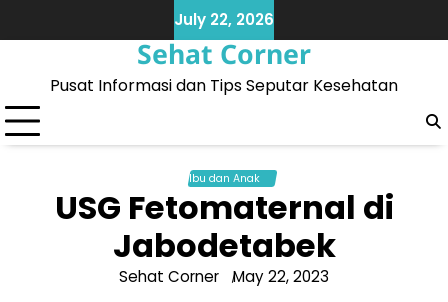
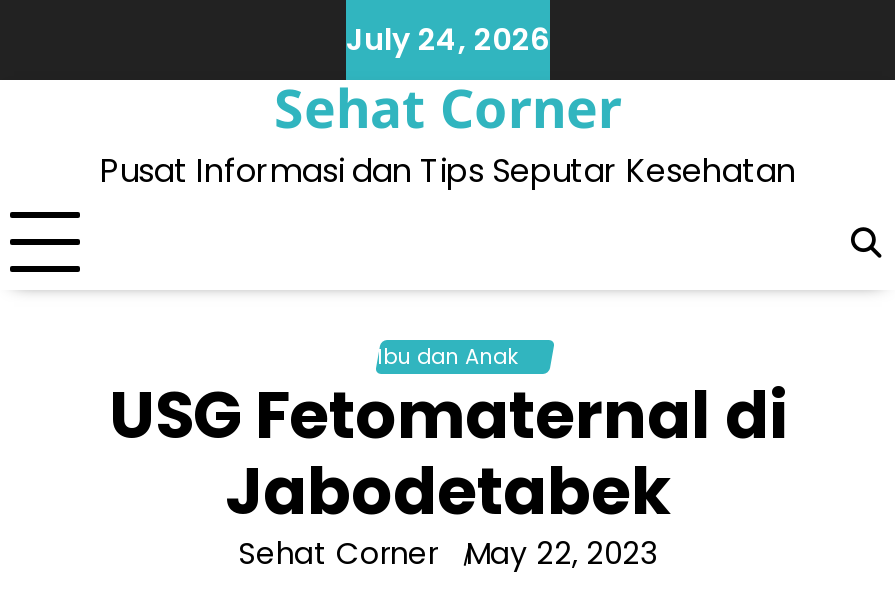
- July 22, 2026
+ July 24, 2026
